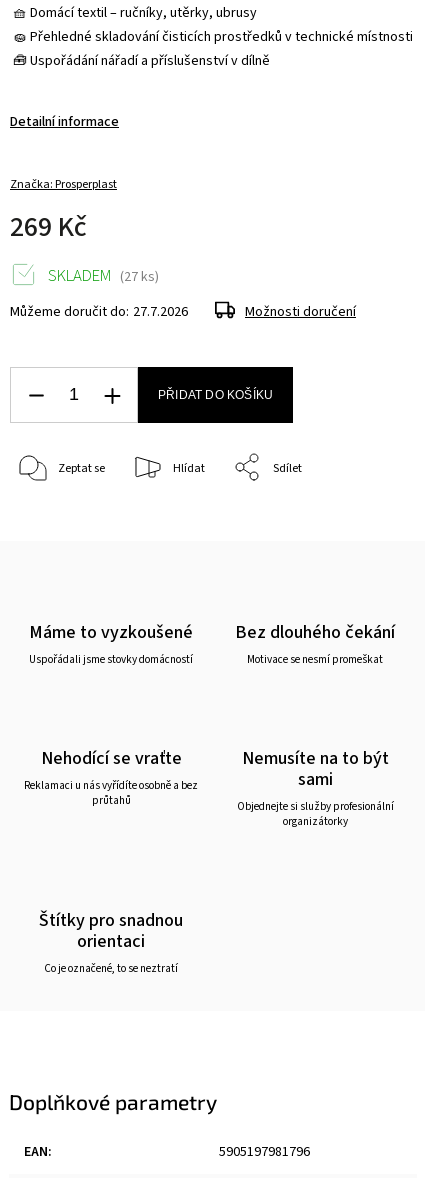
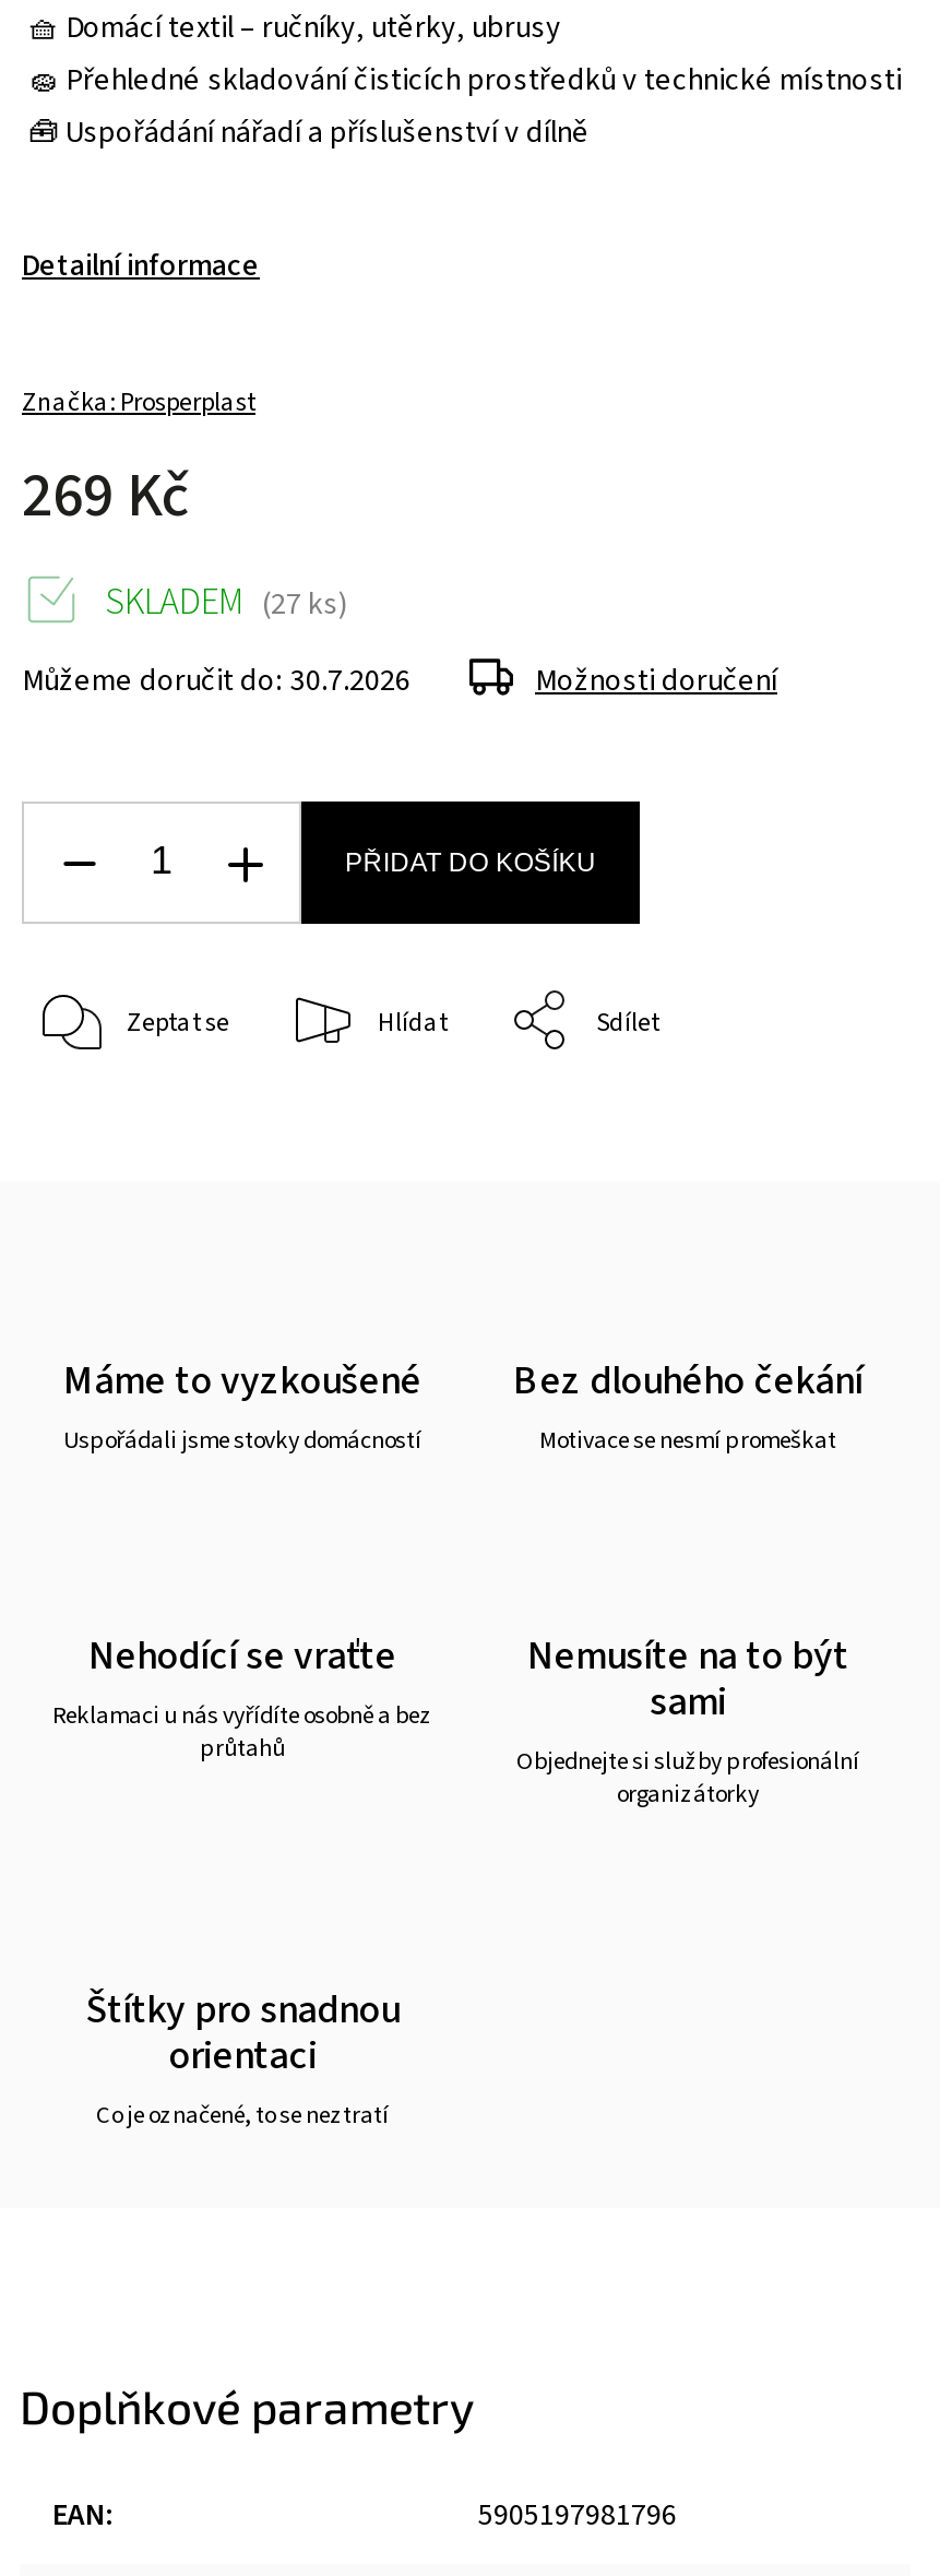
- Můžeme doručit do: 27.7.2026
+ Můžeme doručit do: 30.7.2026
